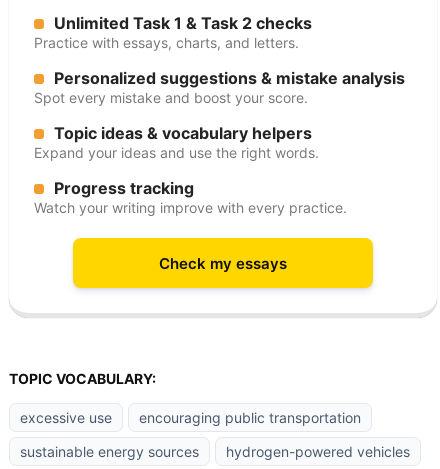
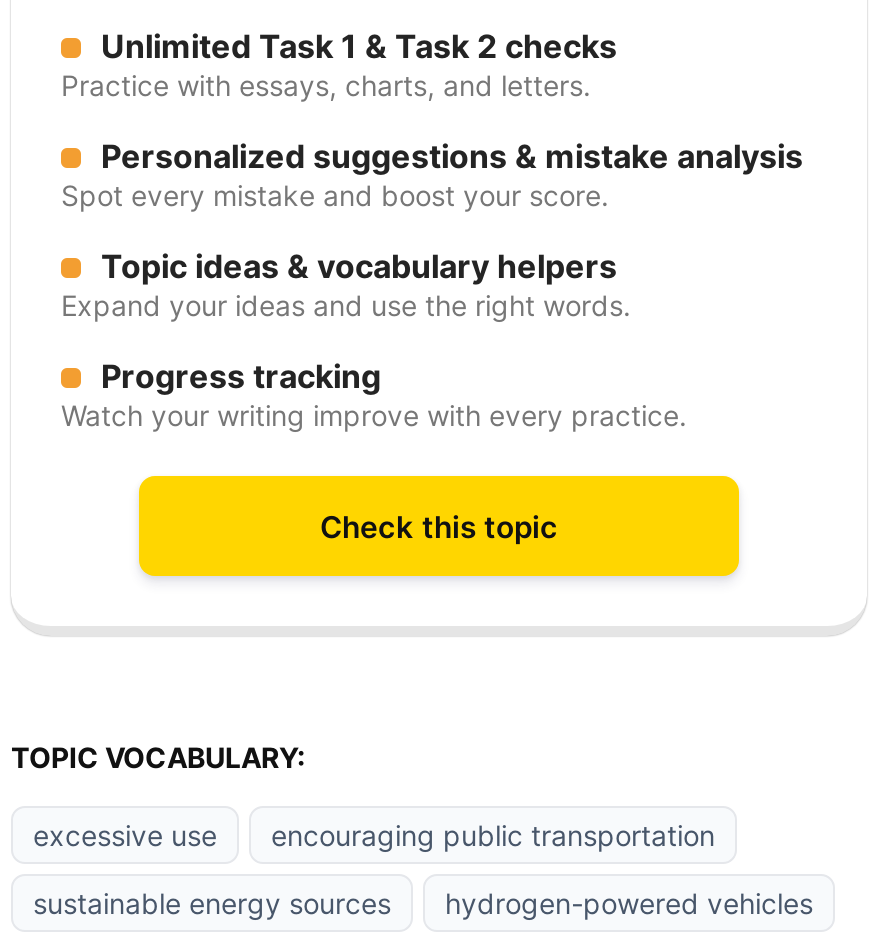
- Check my essays
+ Check this topic
